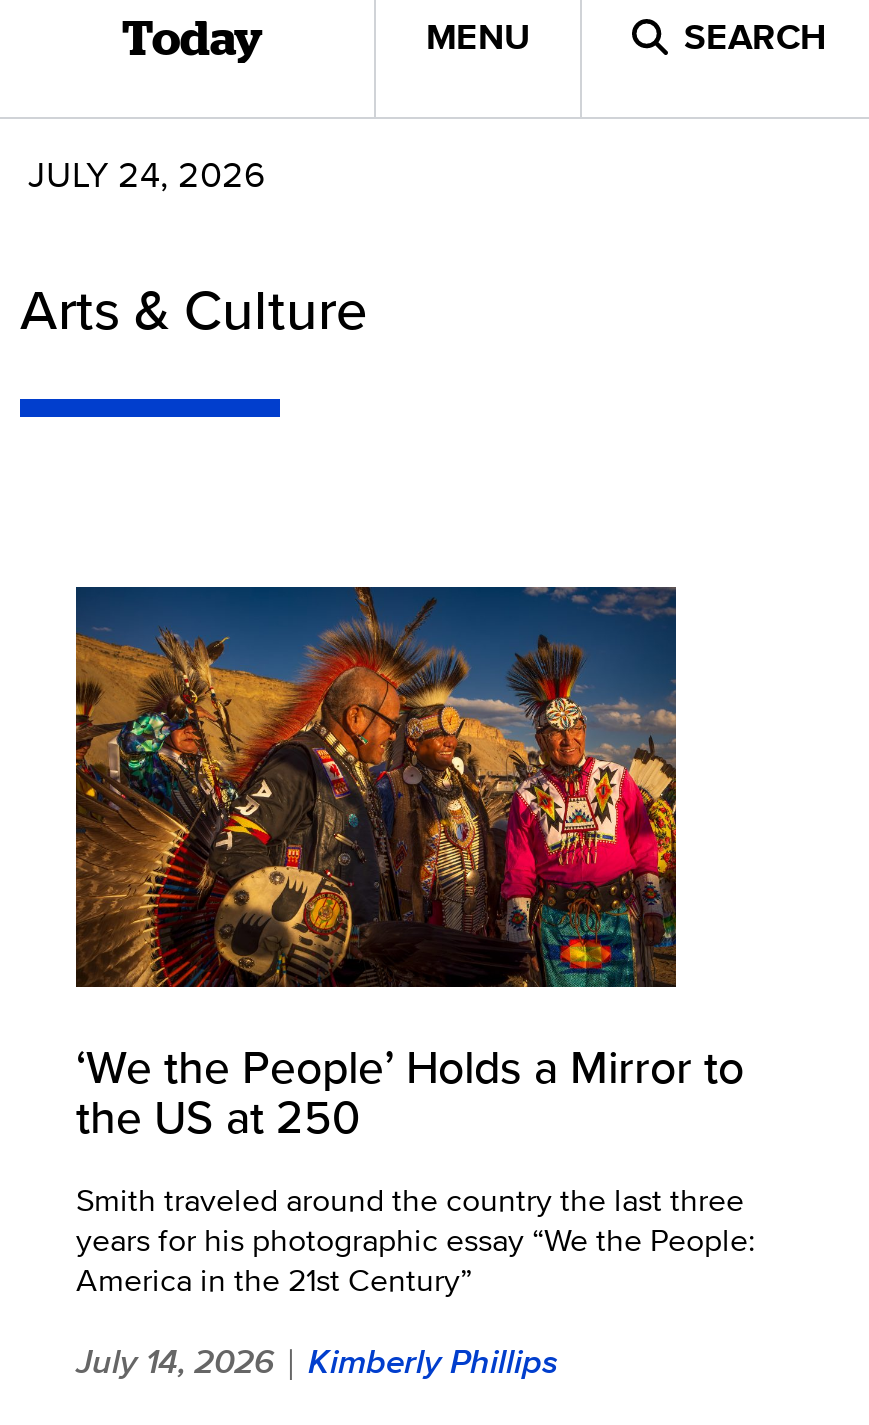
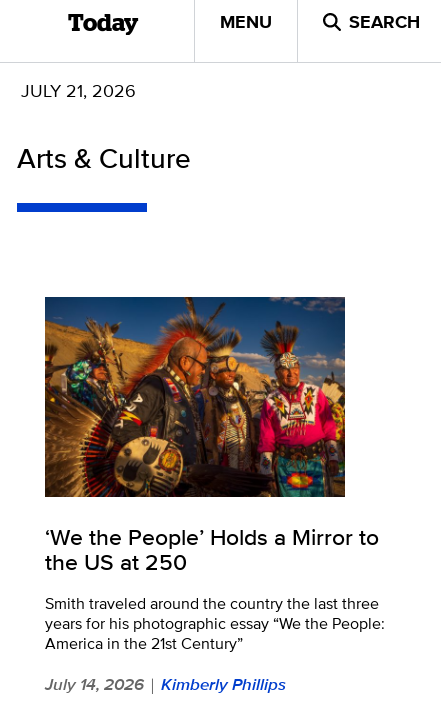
- JULY 24, 2026
+ JULY 21, 2026
